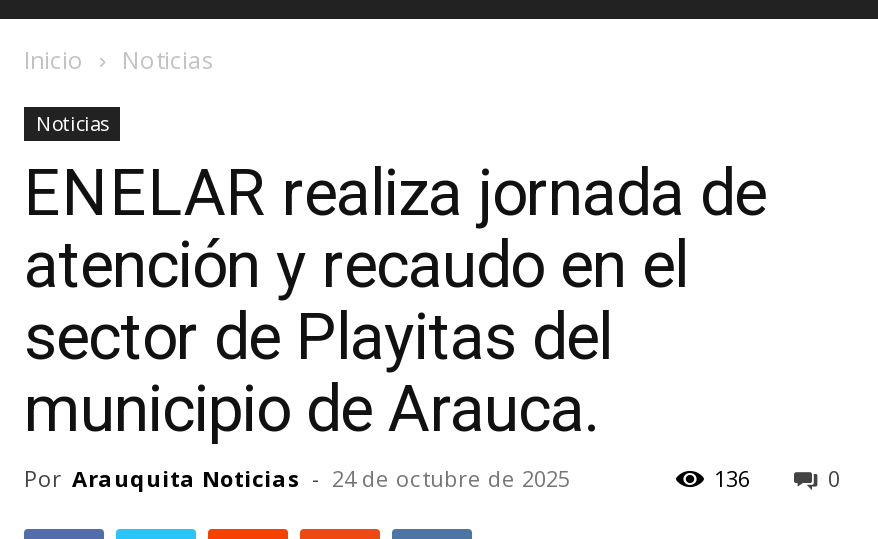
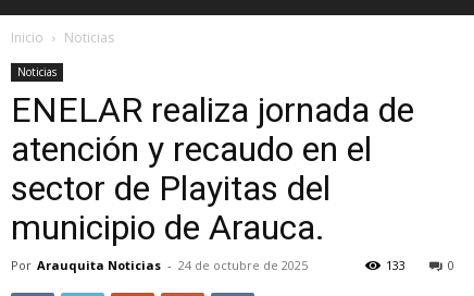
- 136
+ 133
